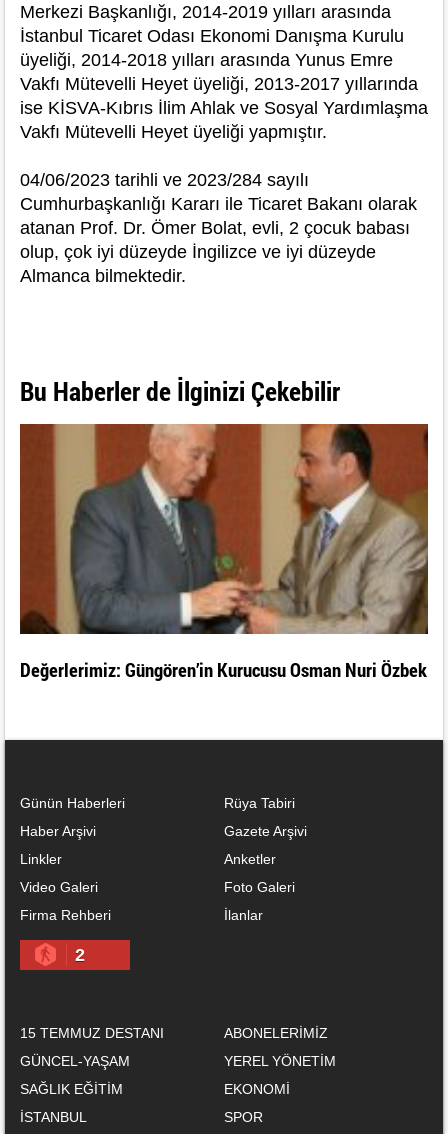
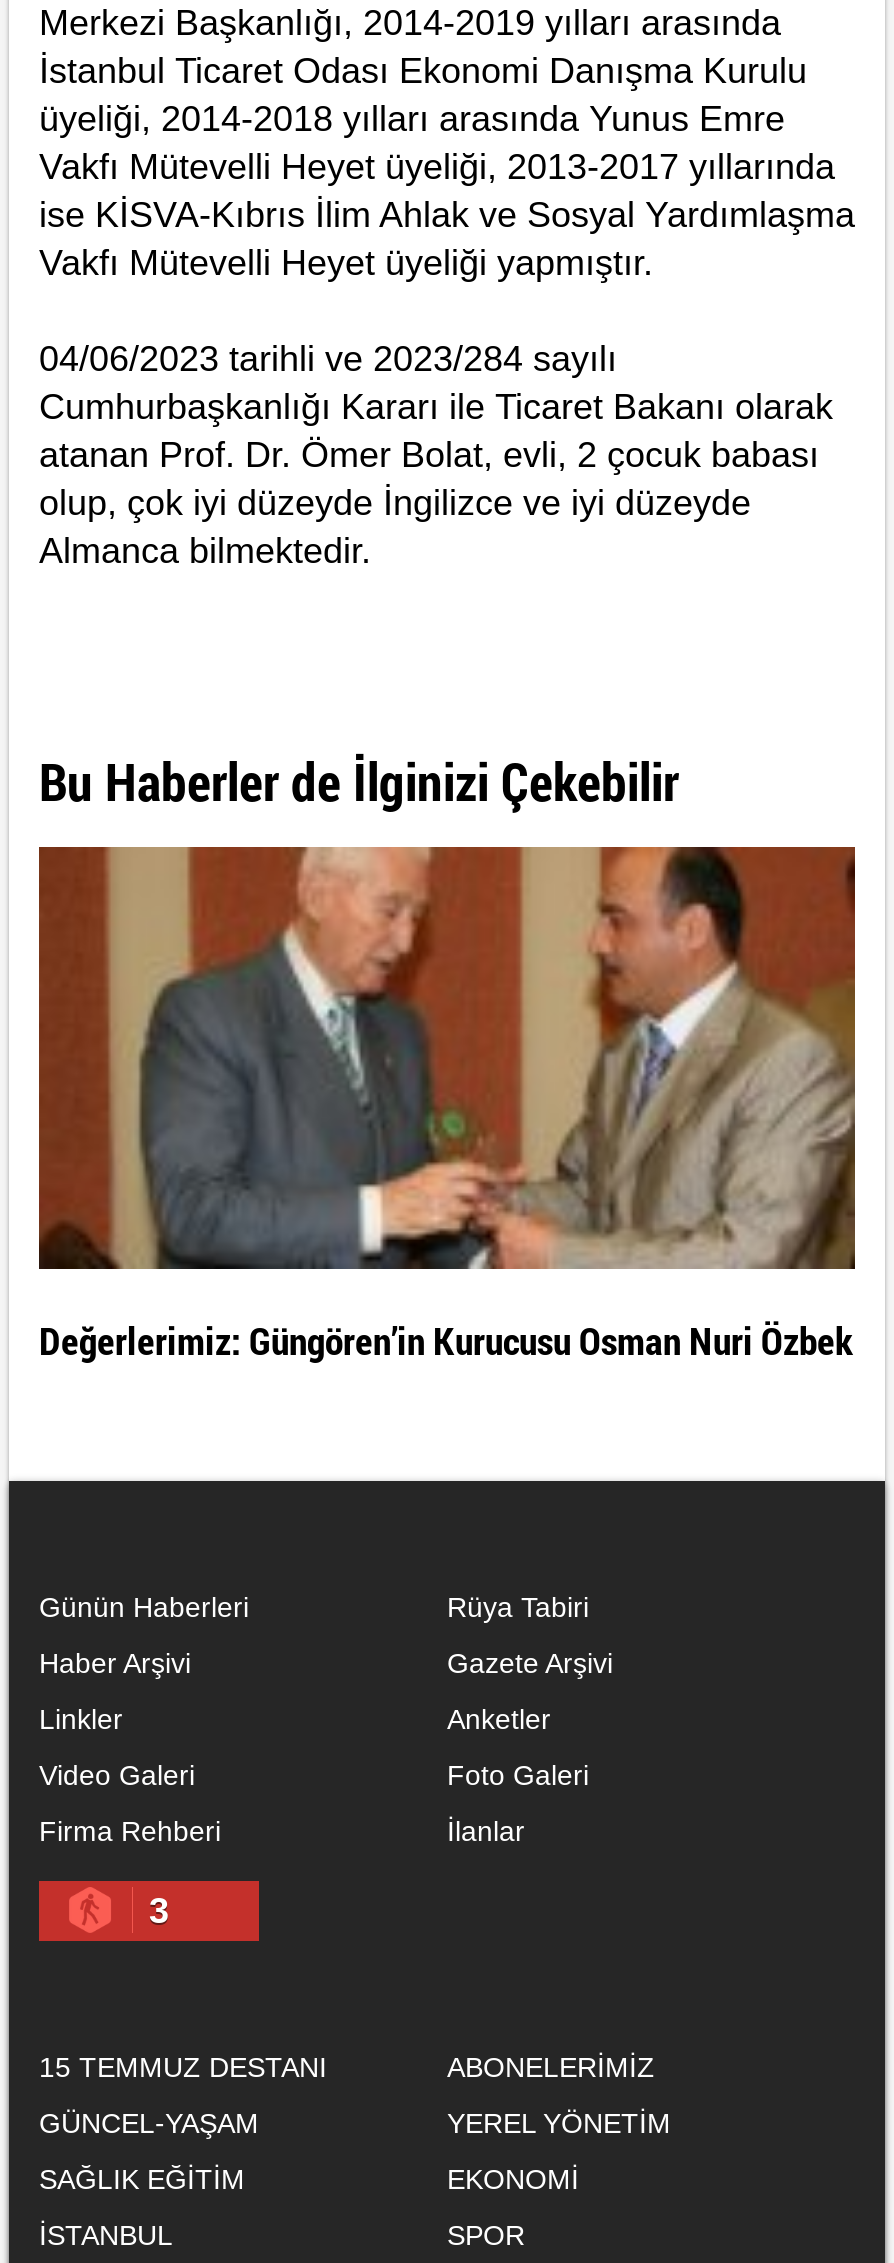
- 2
+ 3
